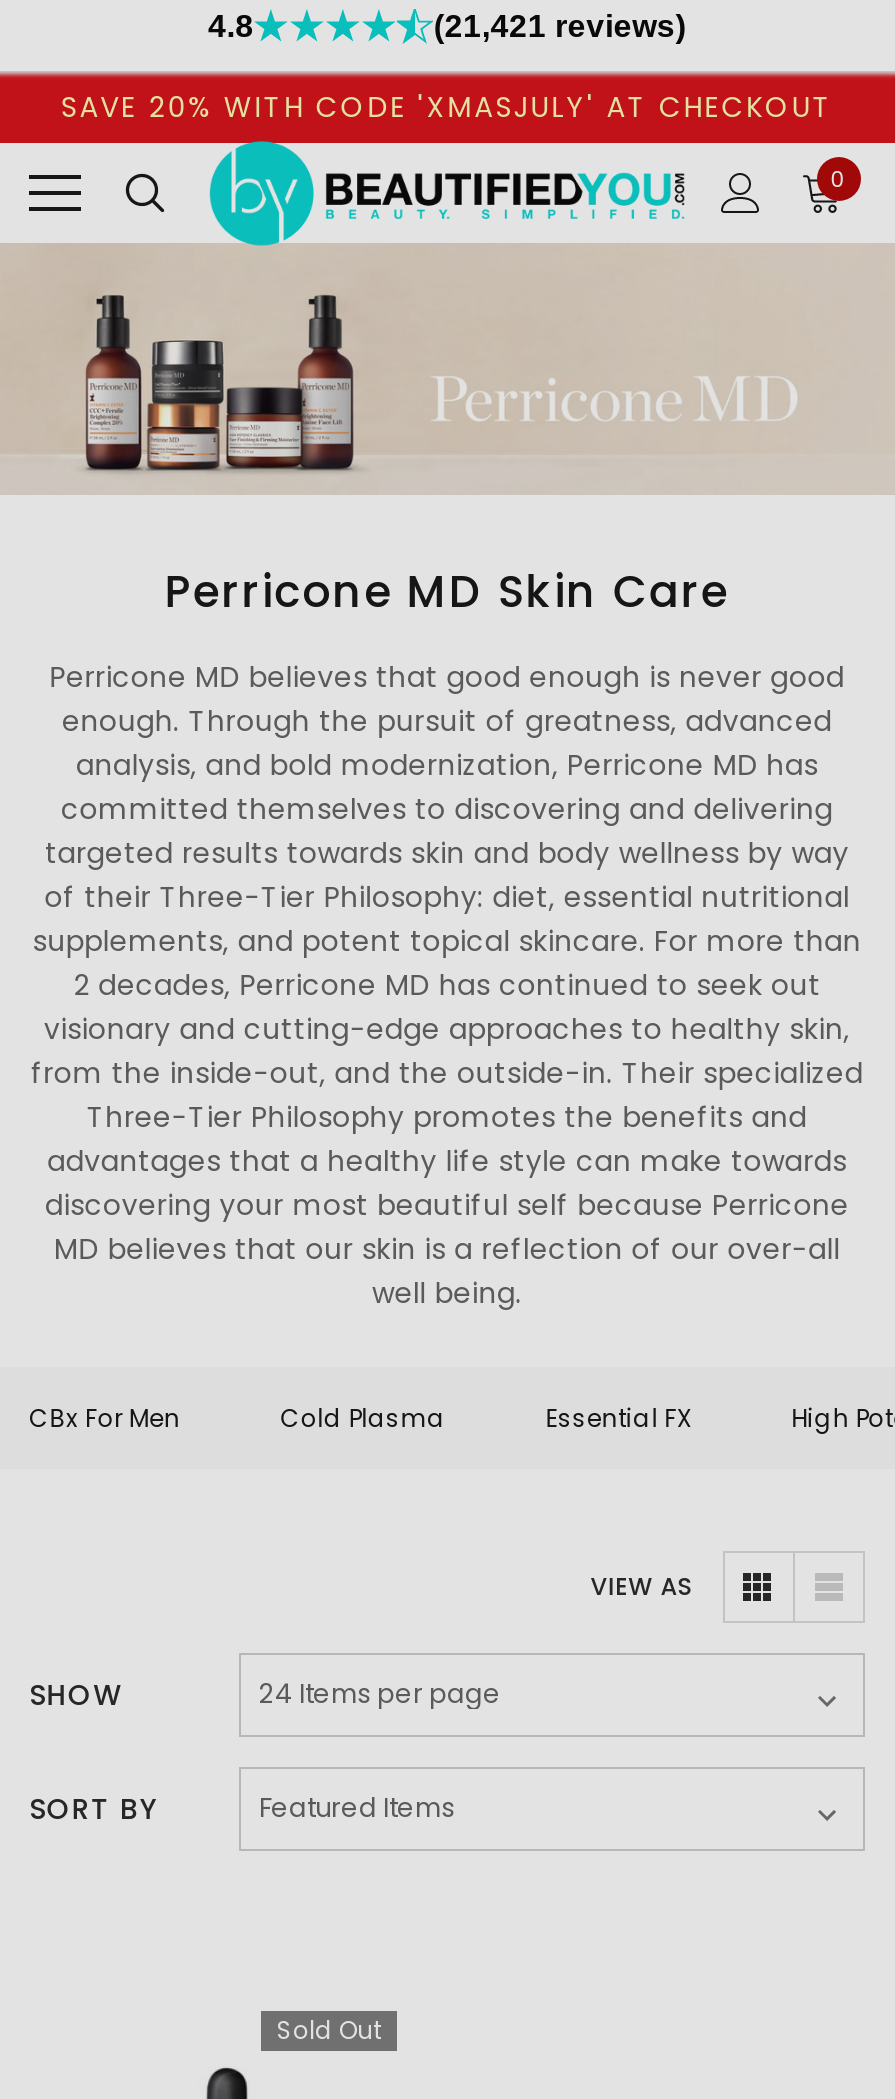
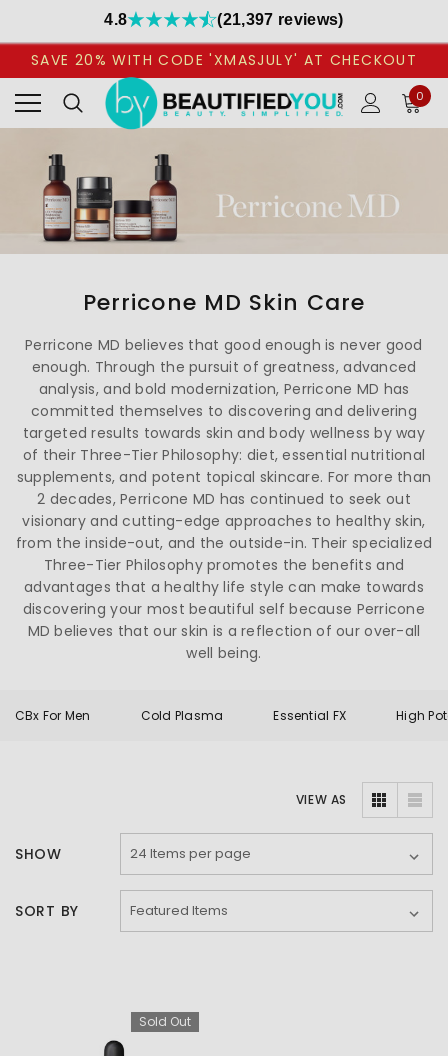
- (21,421 reviews)
+ (21,397 reviews)
